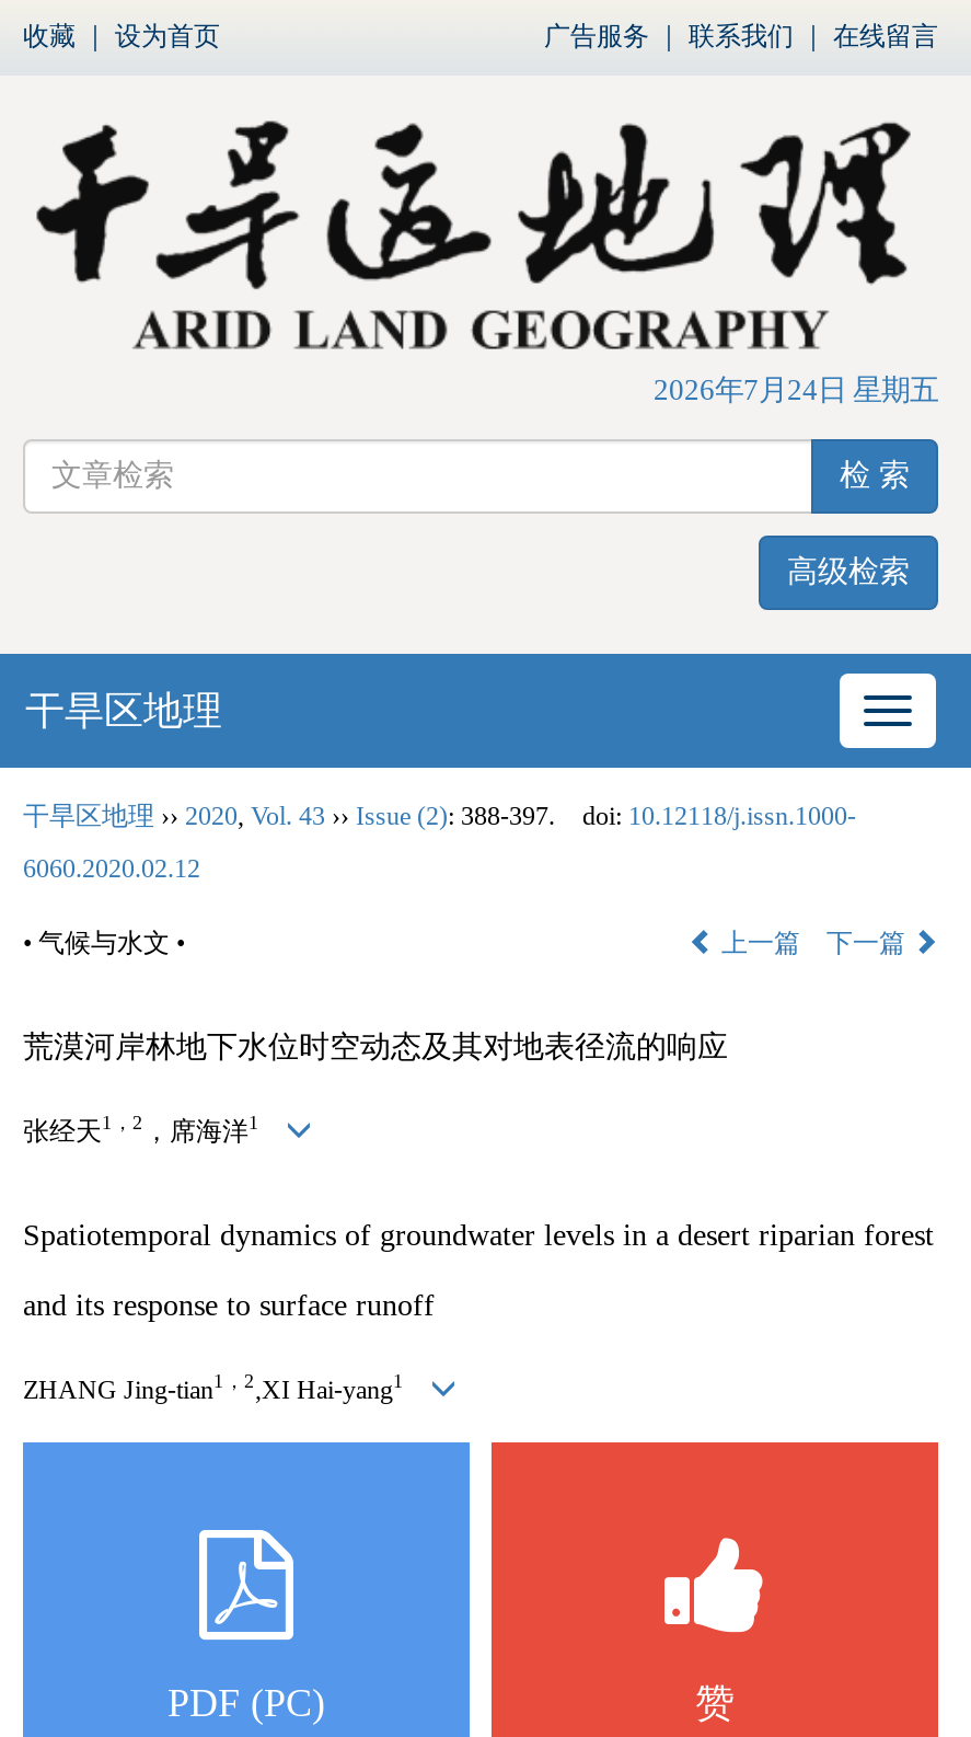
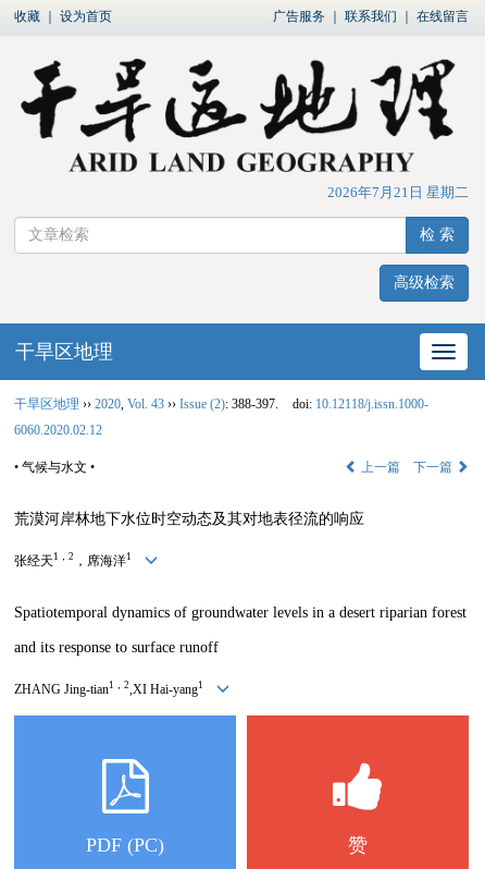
- 2026年7月24日 星期五
+ 2026年7月21日 星期二
